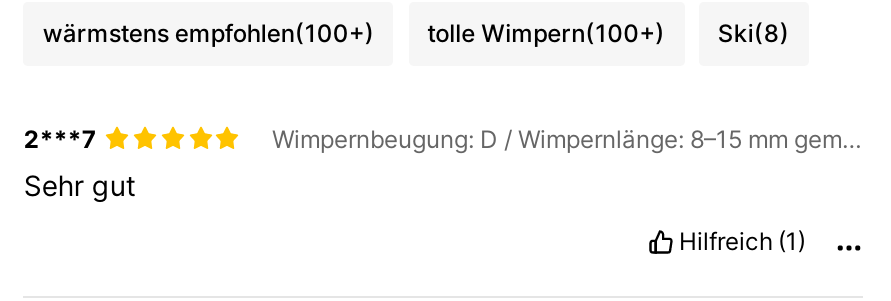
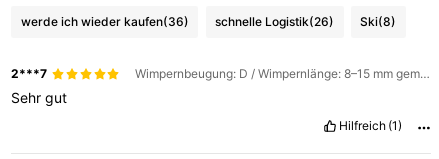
- wärmstens empfohlen(100+)
- tolle Wimpern(100+)
+ werde ich wieder kaufen(36)
+ schnelle Logistik(26)
